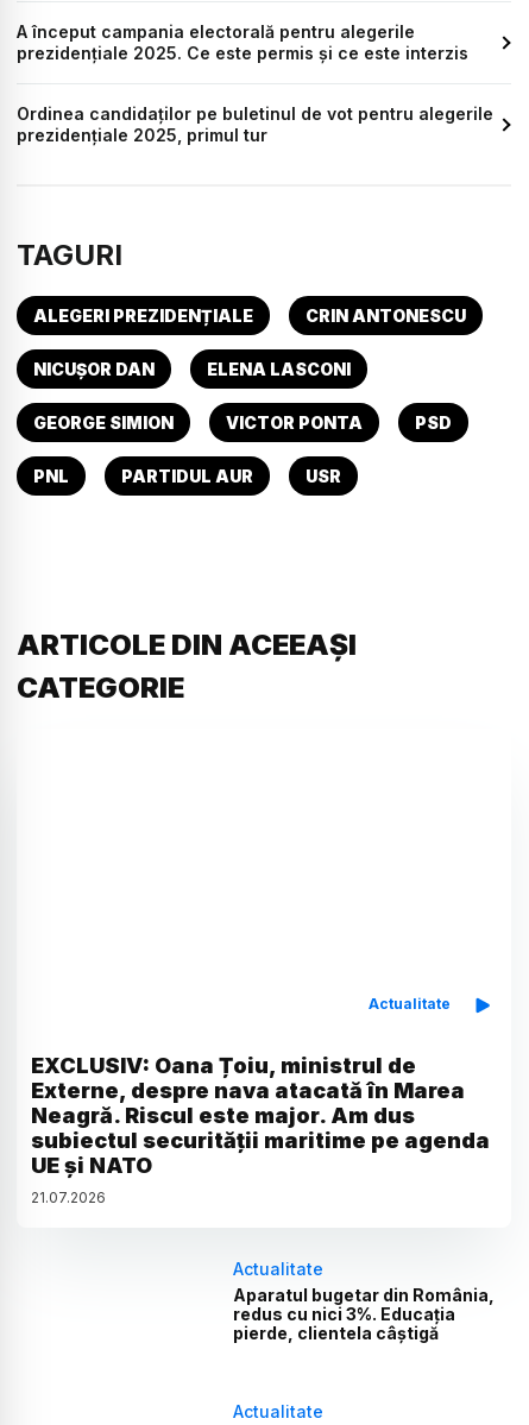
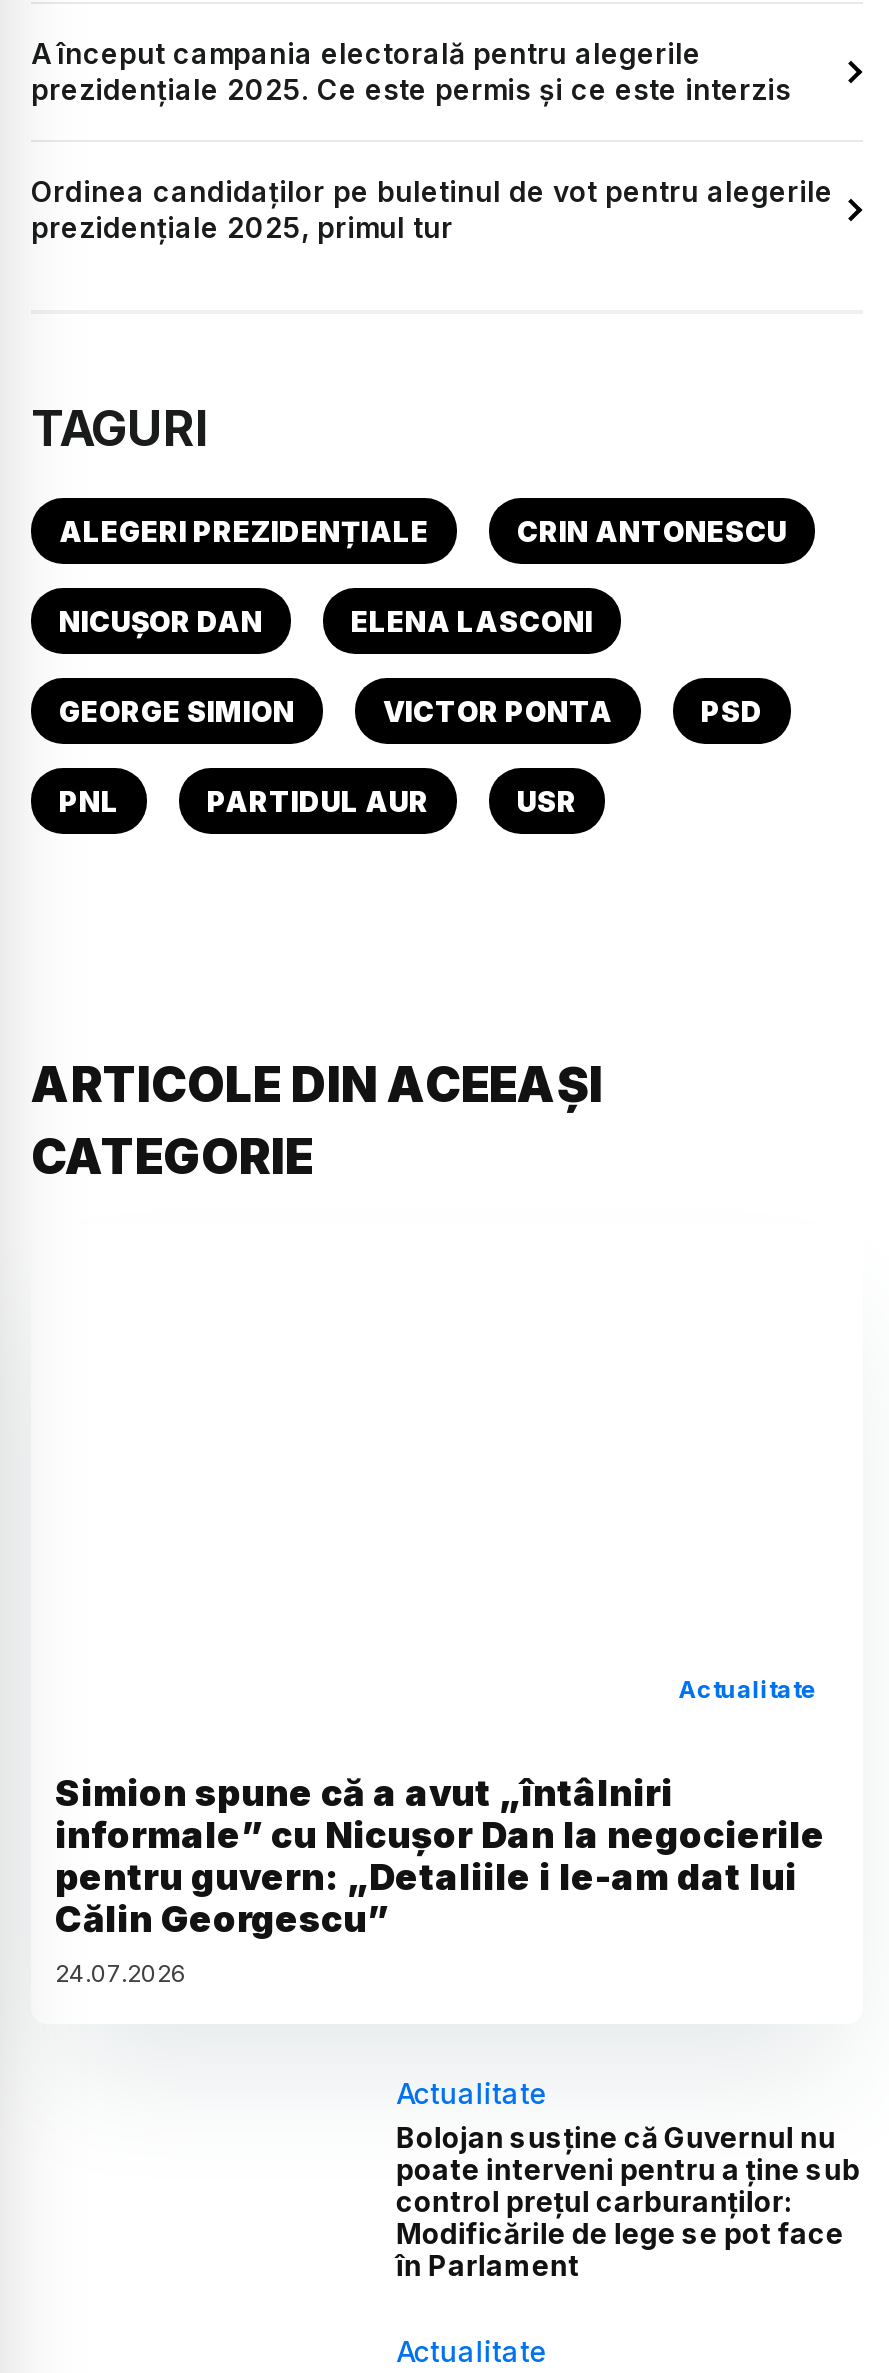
- EXCLUSIV: Oana Țoiu, ministrul de
- Externe, despre nava atacată în Marea
- Neagră. Riscul este major. Am dus
- subiectul securității maritime pe agenda
- UE și NATO
- 21.07.2026
+ Simion spune că a avut „întâlniri
+ informale” cu Nicușor Dan la negocierile
+ pentru guvern: „Detaliile i le-am dat lui
+ Călin Georgescu”
+ 24.07.2026

- Aparatul bugetar din România,
- redus cu nici 3%. Educația
- pierde, clientela câștigă
+ Bolojan susține că Guvernul nu
+ poate interveni pentru a ține sub
+ control prețul carburanților:
+ Modificările de lege se pot face
+ în Parlament
